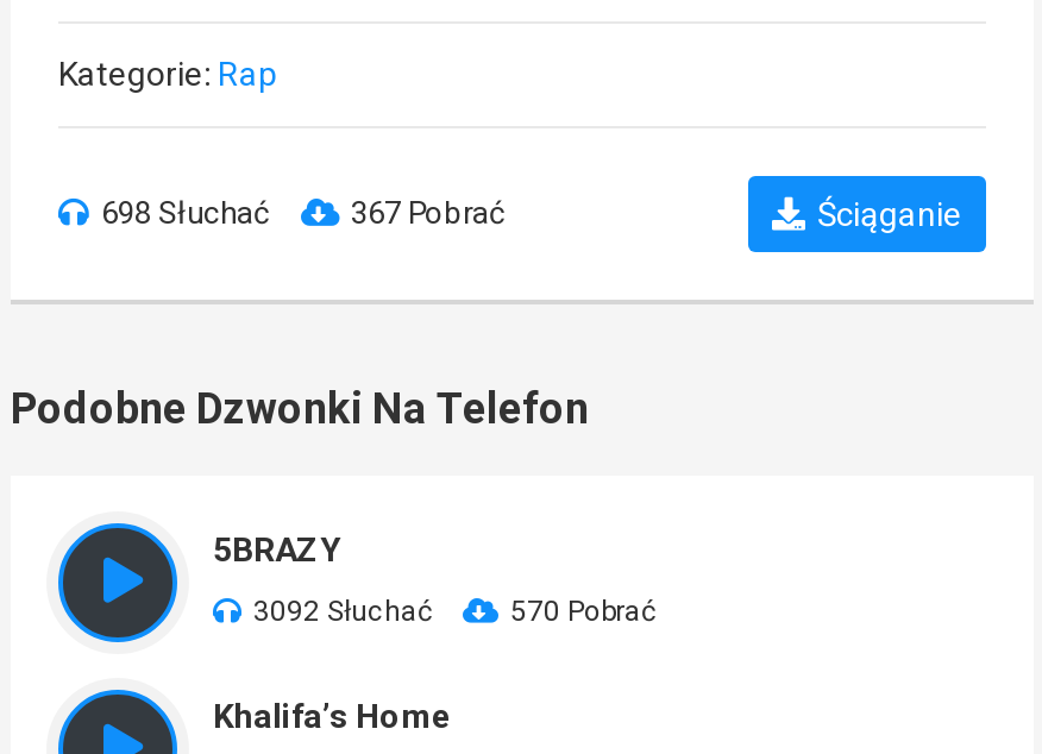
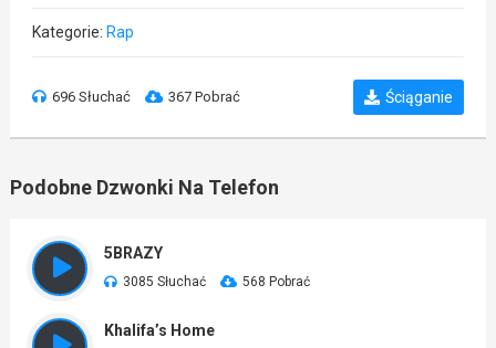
- 698 Słuchać
+ 696 Słuchać

- 3092 Słuchać
+ 3085 Słuchać

- 570 Pobrać
+ 568 Pobrać
